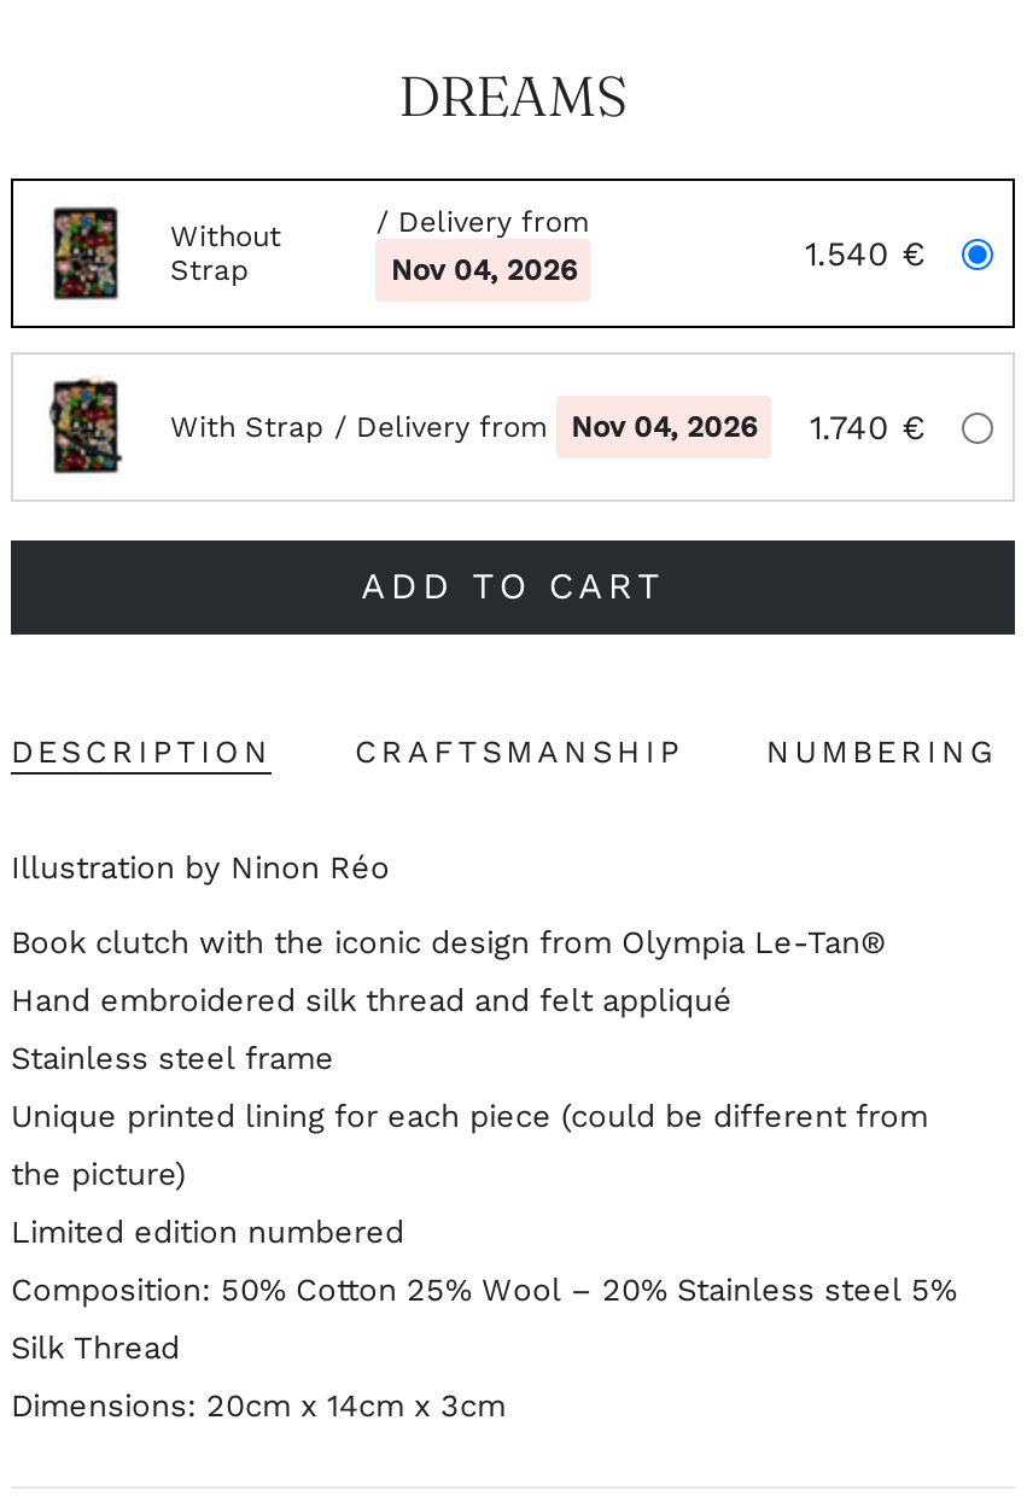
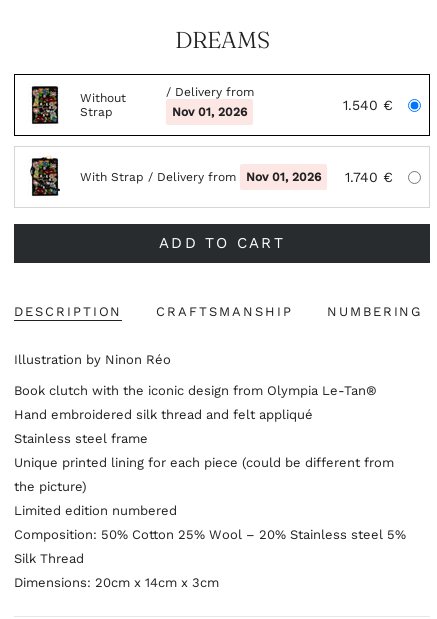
- Nov 04, 2026
+ Nov 01, 2026

- With Strap / Delivery from Nov 04, 2026
+ With Strap / Delivery from Nov 01, 2026
